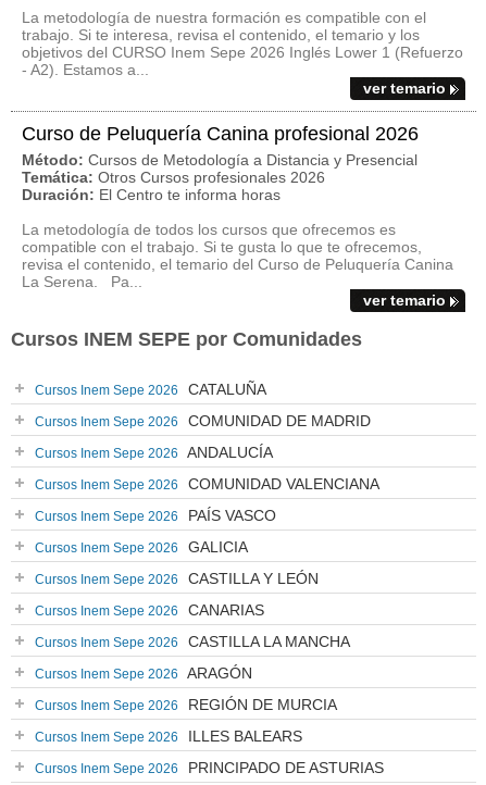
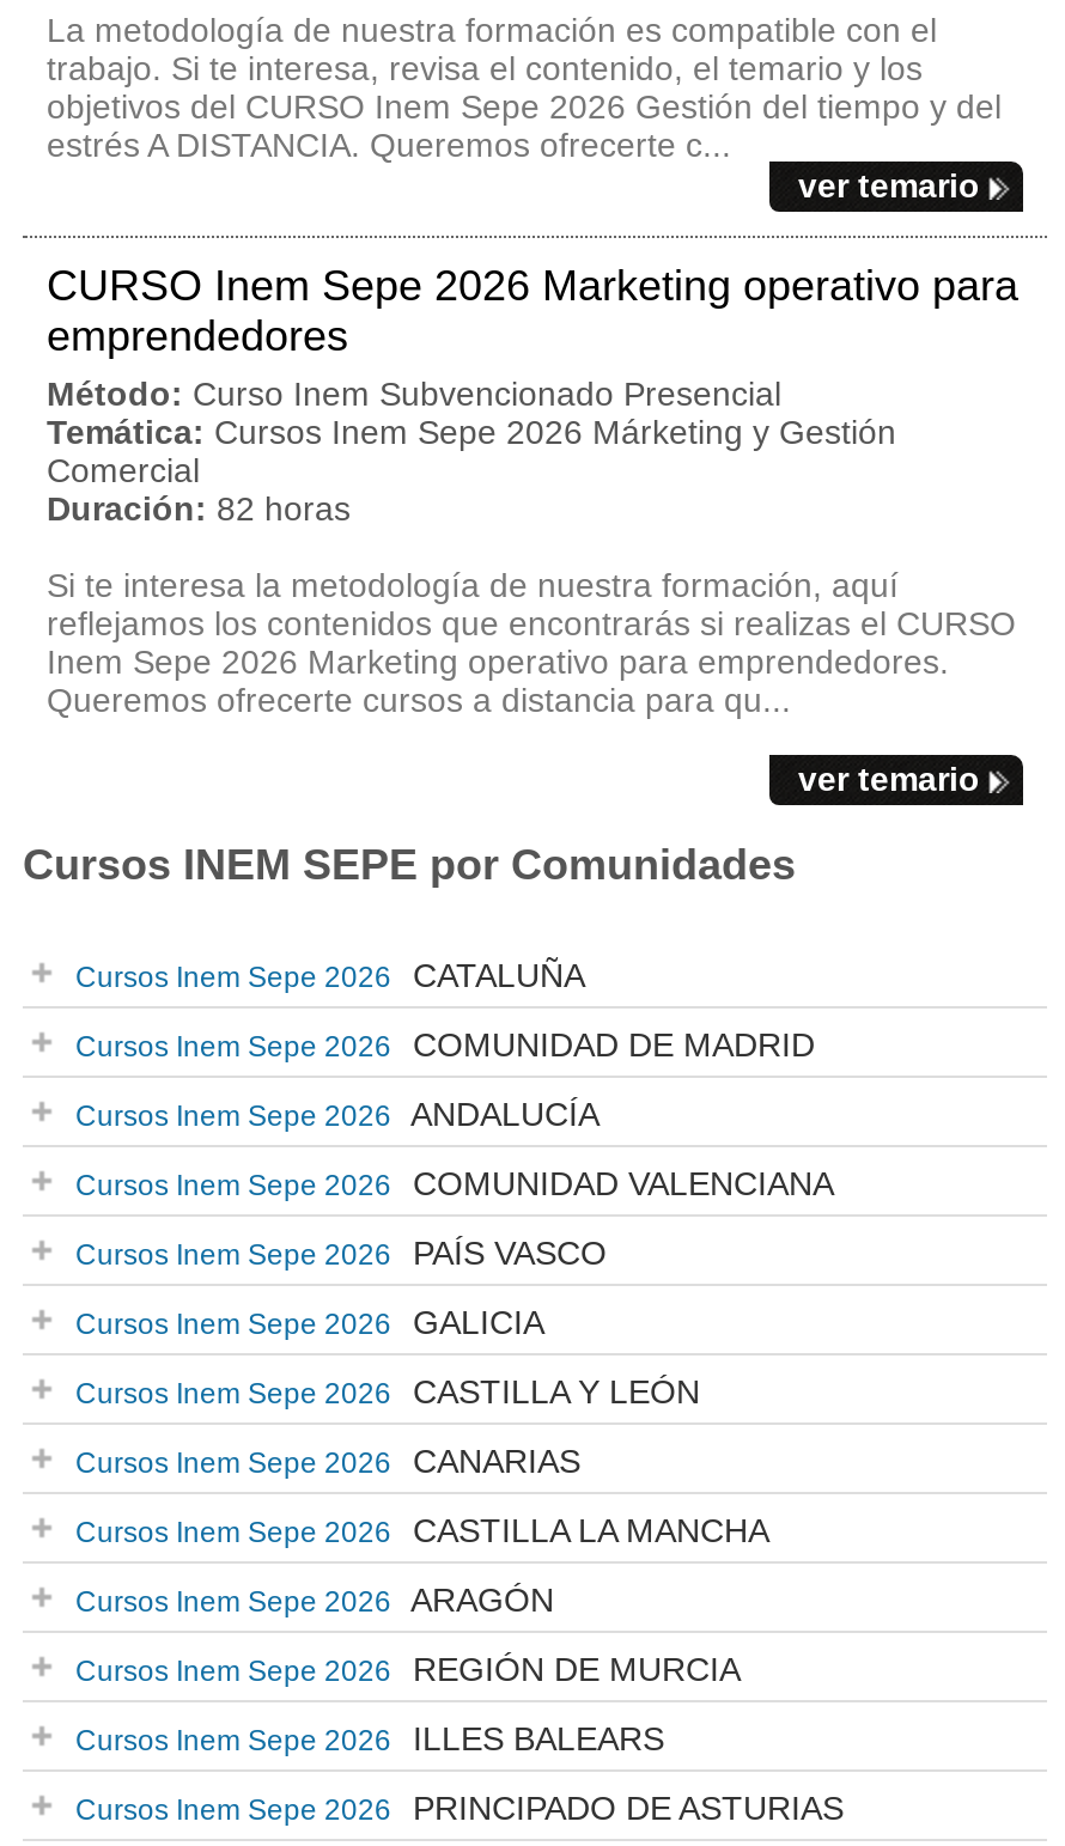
- objetivos del CURSO Inem Sepe 2026 Inglés Lower 1 (Refuerzo
- - A2). Estamos a...
+ objetivos del CURSO Inem Sepe 2026 Gestión del tiempo y del
+ estrés A DISTANCIA. Queremos ofrecerte c...

- Curso de Peluquería Canina profesional 2026
- Método: Cursos de Metodología a Distancia y Presencial
- Temática: Otros Cursos profesionales 2026
- Duración: El Centro te informa horas
+ CURSO Inem Sepe 2026 Marketing operativo para
+ emprendedores
+ Método: Curso Inem Subvencionado Presencial
+ Temática: Cursos Inem Sepe 2026 Márketing y Gestión
+ Comercial
+ Duración: 82 horas

- La metodología de todos los cursos que ofrecemos es
- compatible con el trabajo. Si te gusta lo que te ofrecemos,
- revisa el contenido, el temario del Curso de Peluquería Canina
- La Serena. Pa...
+ Si te interesa la metodología de nuestra formación, aquí
+ reflejamos los contenidos que encontrarás si realizas el CURSO
+ Inem Sepe 2026 Marketing operativo para emprendedores.
+ Queremos ofrecerte cursos a distancia para qu...
